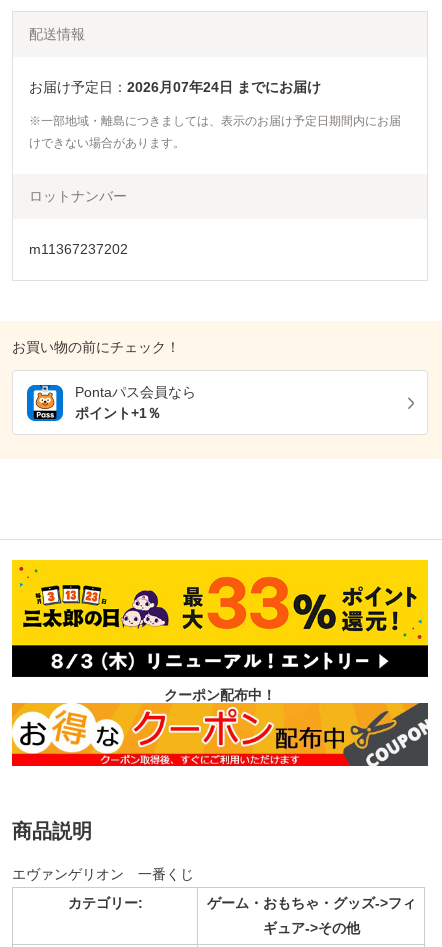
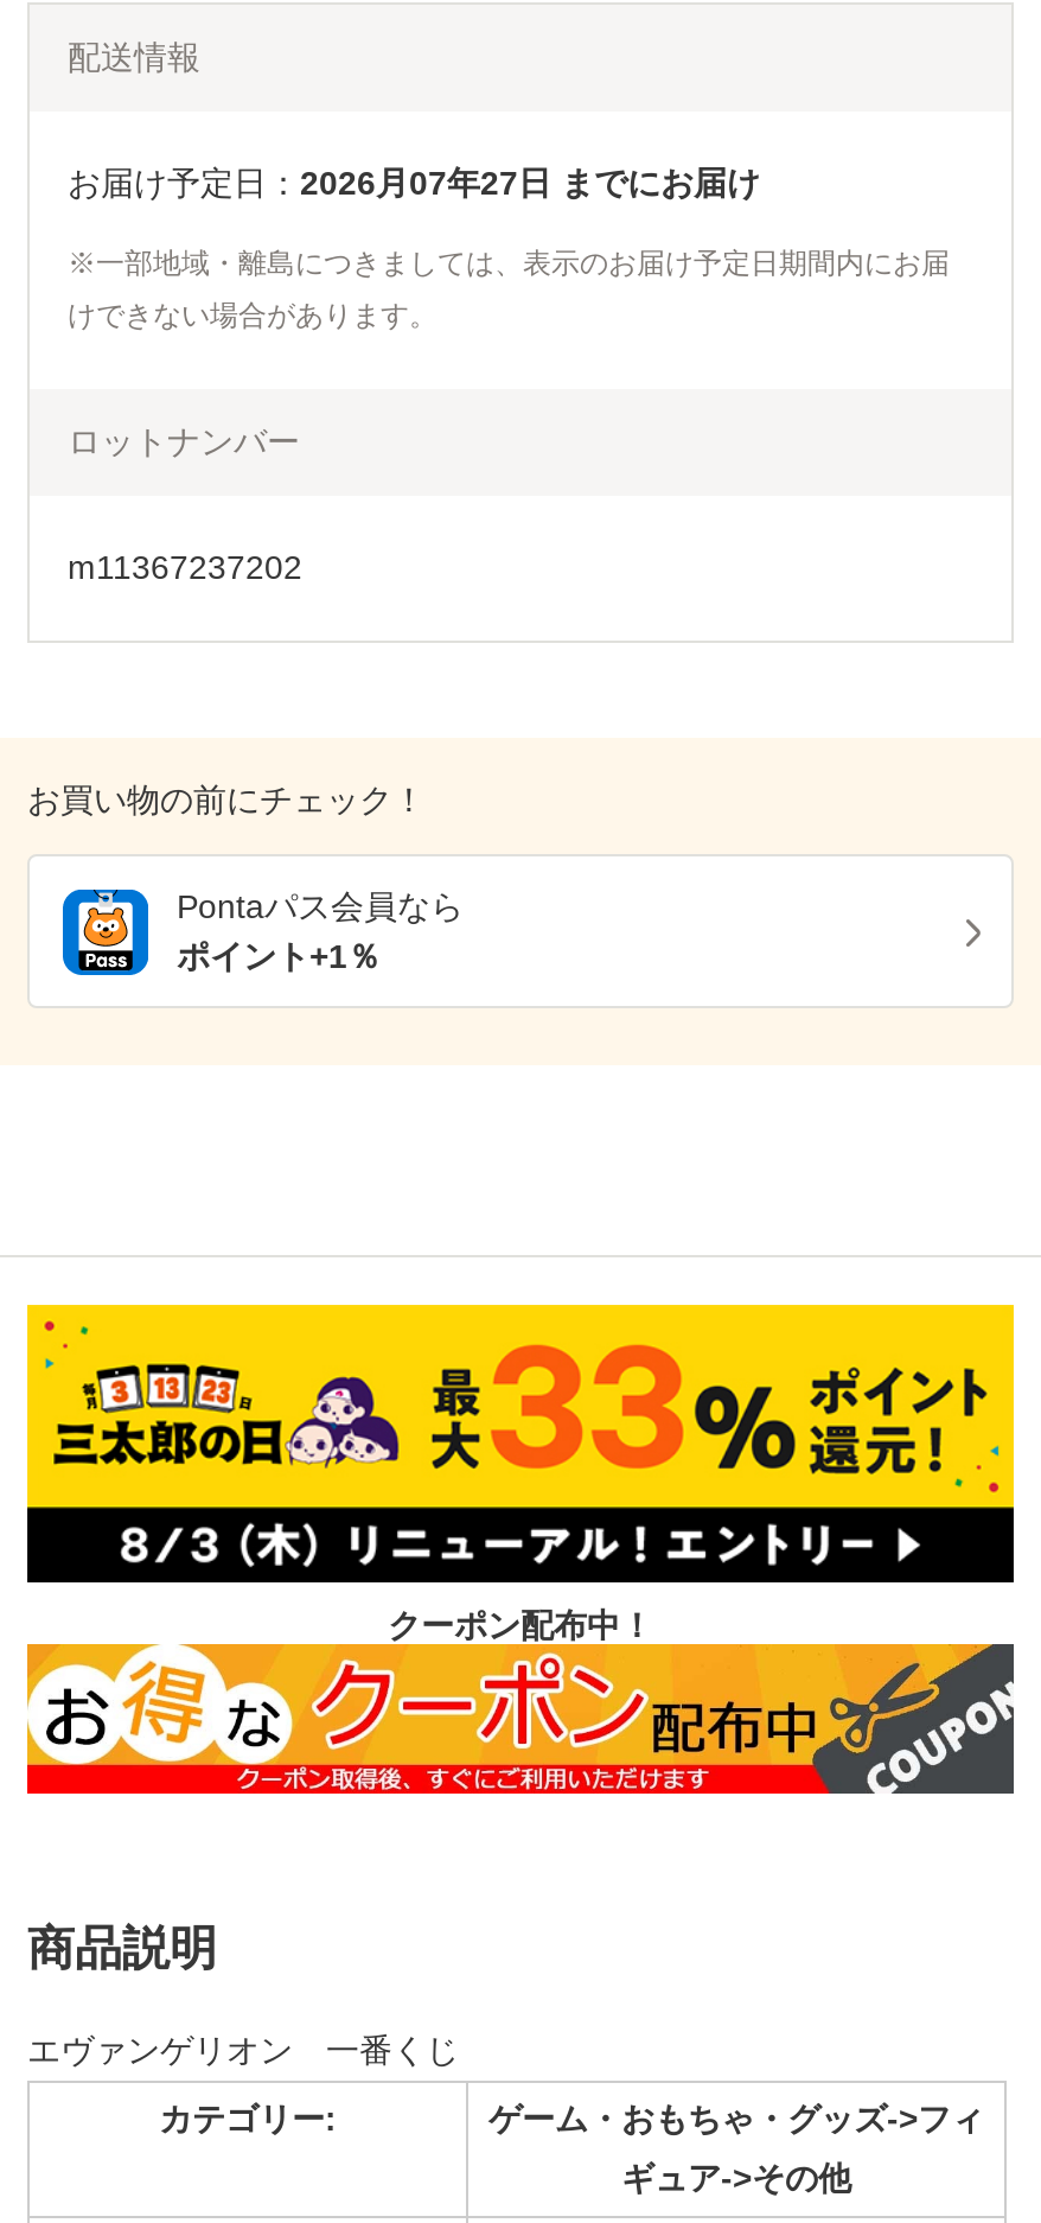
- お届け予定日：2026月07年24日 までにお届け
+ お届け予定日：2026月07年27日 までにお届け
